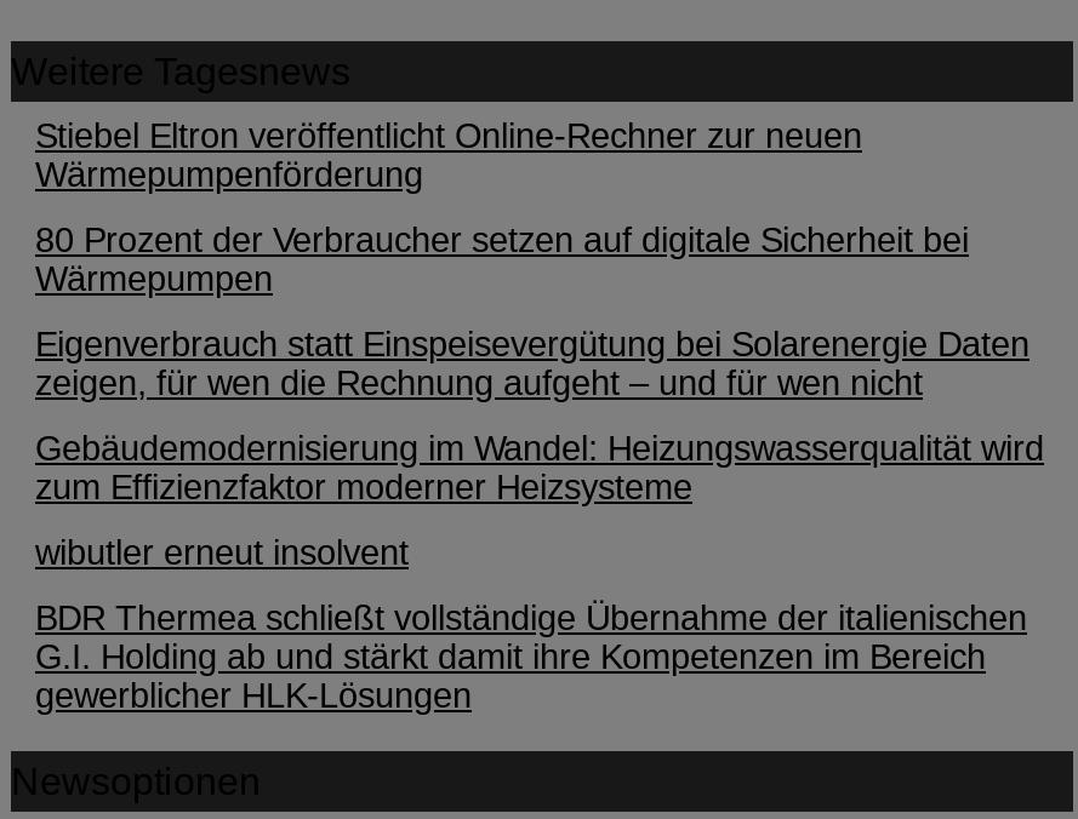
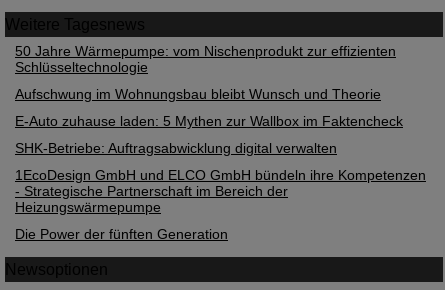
- Stiebel Eltron veröffentlicht Online-Rechner zur neuen
- Wärmepumpenförderung
+ 50 Jahre Wärmepumpe: vom Nischenprodukt zur effizienten
+ Schlüsseltechnologie

- 80 Prozent der Verbraucher setzen auf digitale Sicherheit bei
- Wärmepumpen
+ Aufschwung im Wohnungsbau bleibt Wunsch und Theorie

- Eigenverbrauch statt Einspeisevergütung bei Solarenergie Daten
- zeigen, für wen die Rechnung aufgeht – und für wen nicht
+ E-Auto zuhause laden: 5 Mythen zur Wallbox im Faktencheck

- Gebäudemodernisierung im Wandel: Heizungswasserqualität wird
- zum Effizienzfaktor moderner Heizsysteme
+ SHK-Betriebe: Auftragsabwicklung digital verwalten

- wibutler erneut insolvent
+ 1EcoDesign GmbH und ELCO GmbH bündeln ihre Kompetenzen
+ - Strategische Partnerschaft im Bereich der
+ Heizungswärmepumpe

- BDR Thermea schließt vollständige Übernahme der italienischen
- G.I. Holding ab und stärkt damit ihre Kompetenzen im Bereich
- gewerblicher HLK-Lösungen
+ Die Power der fünften Generation
